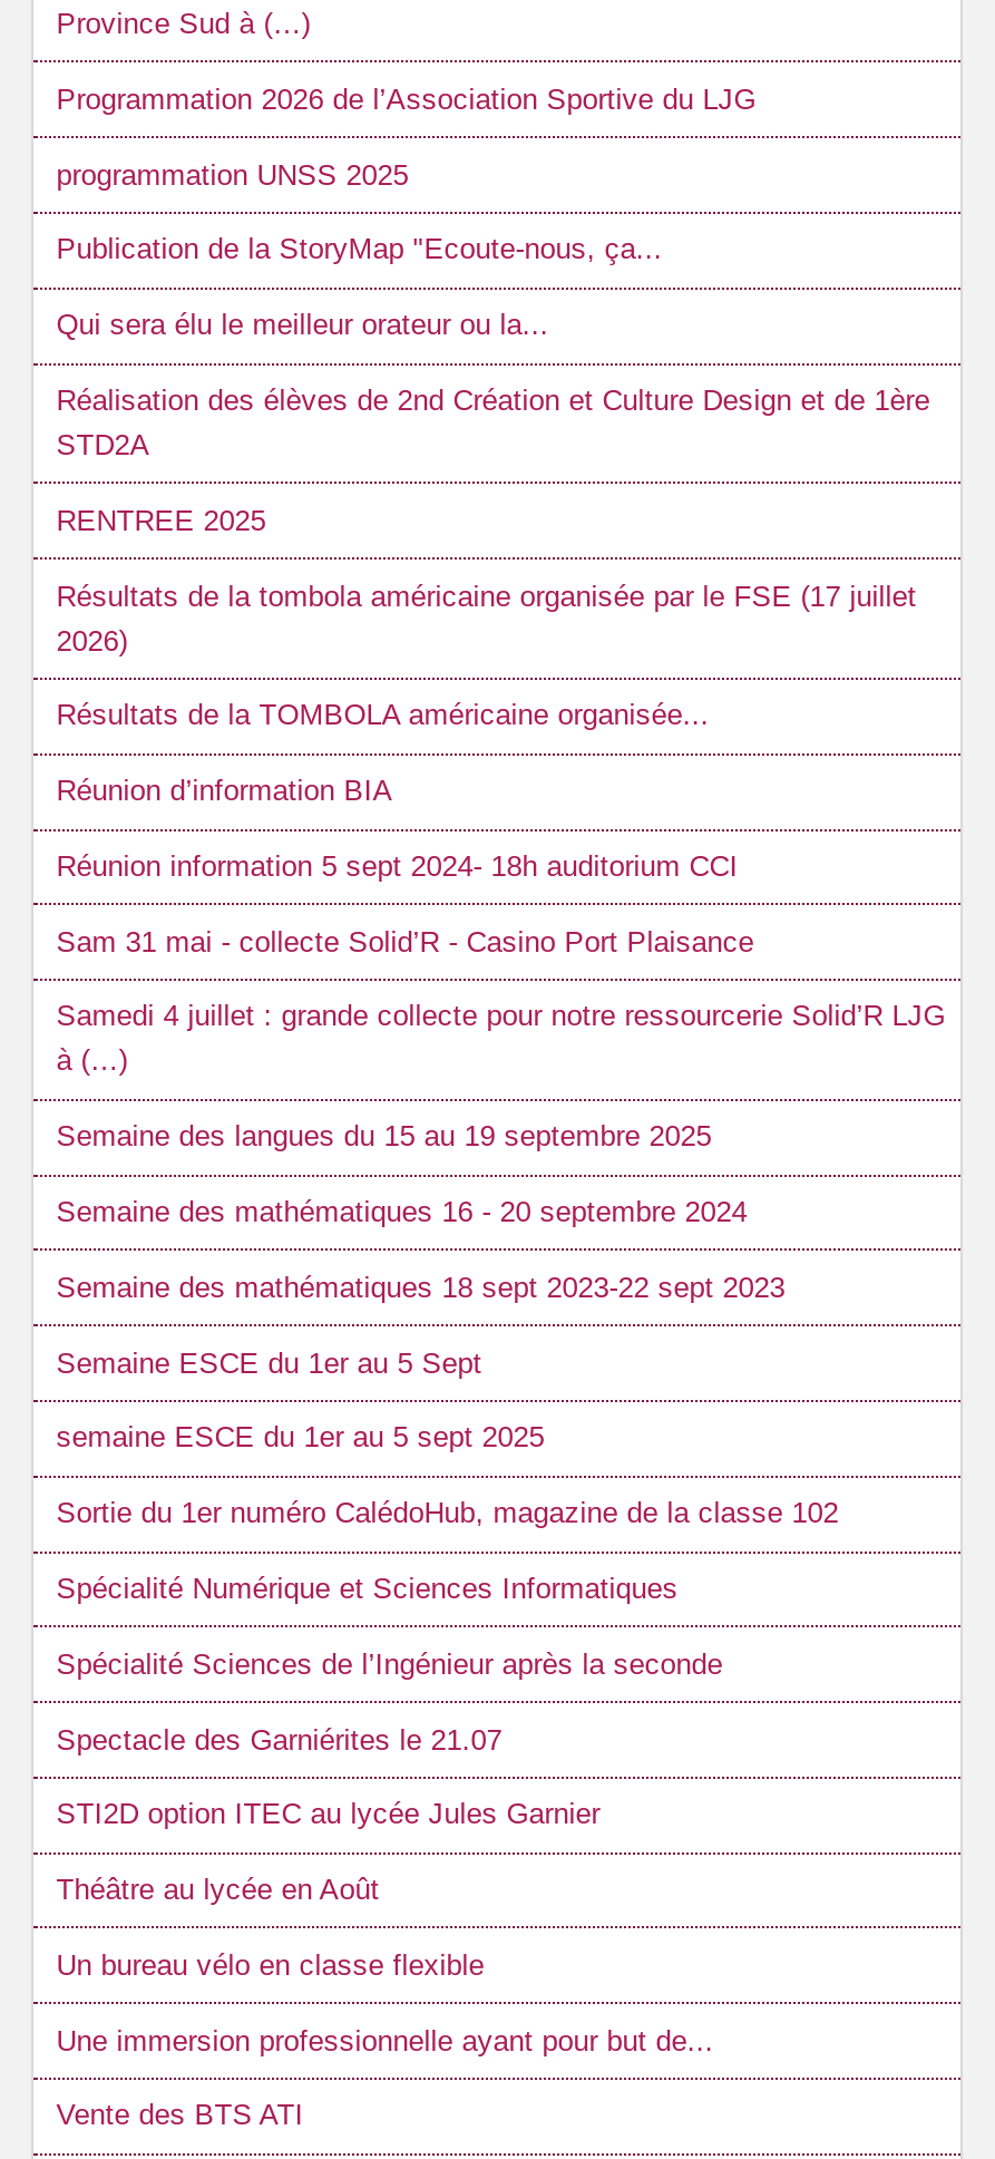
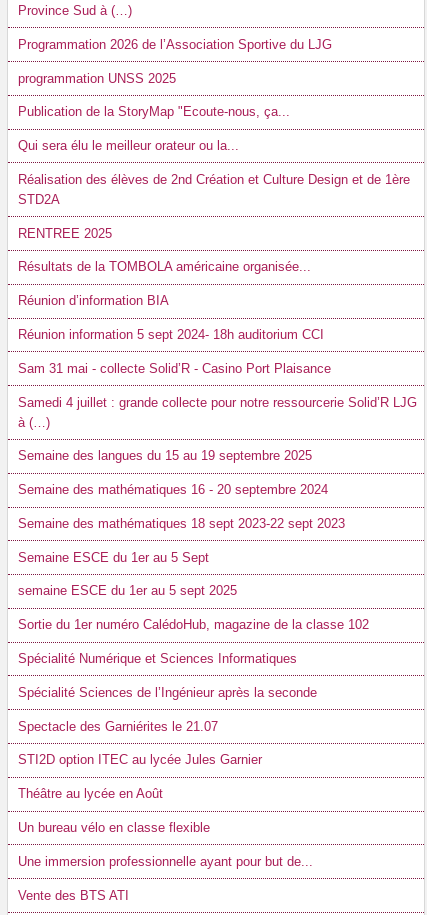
- Résultats de la tombola américaine organisée par le FSE (17 juillet
- 2026)
